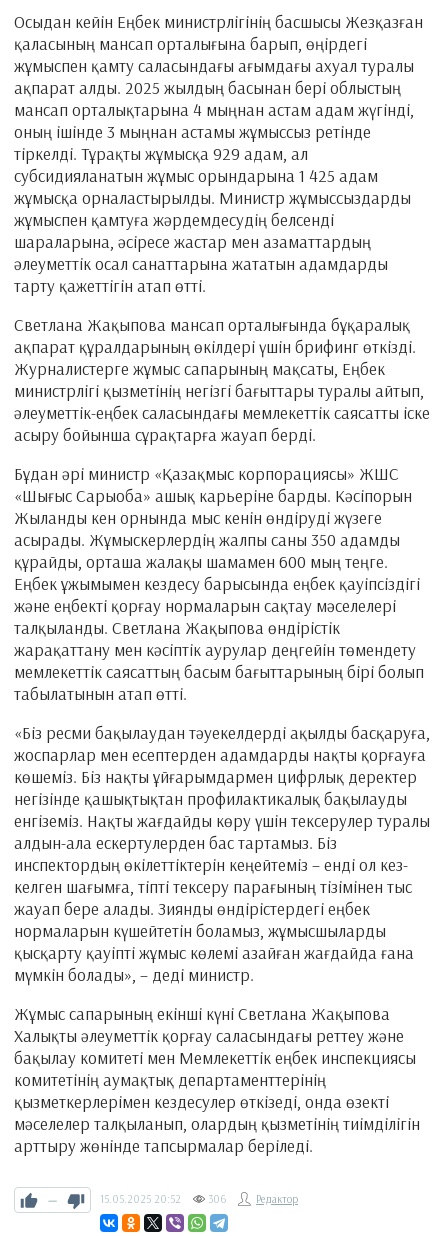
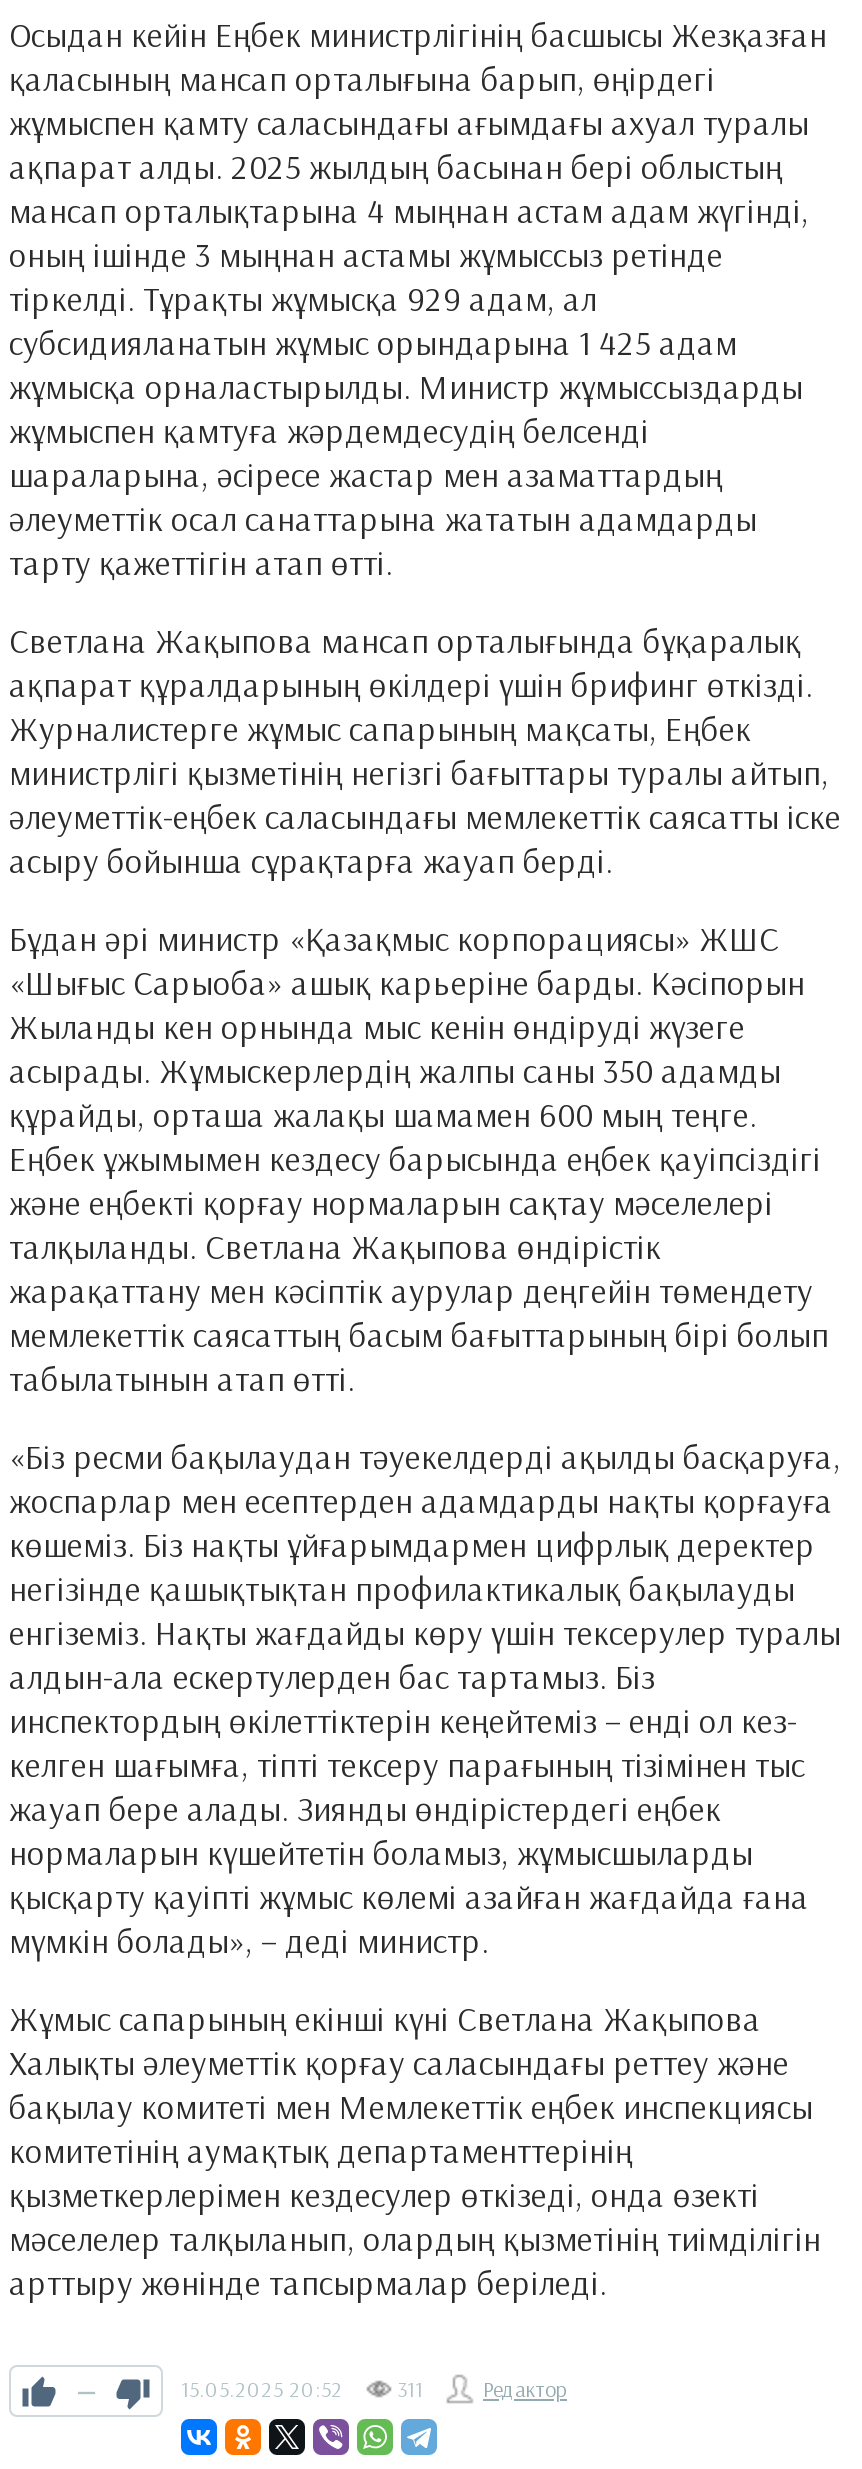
- 15.05.2025 20:52 306
+ 15.05.2025 20:52 311
